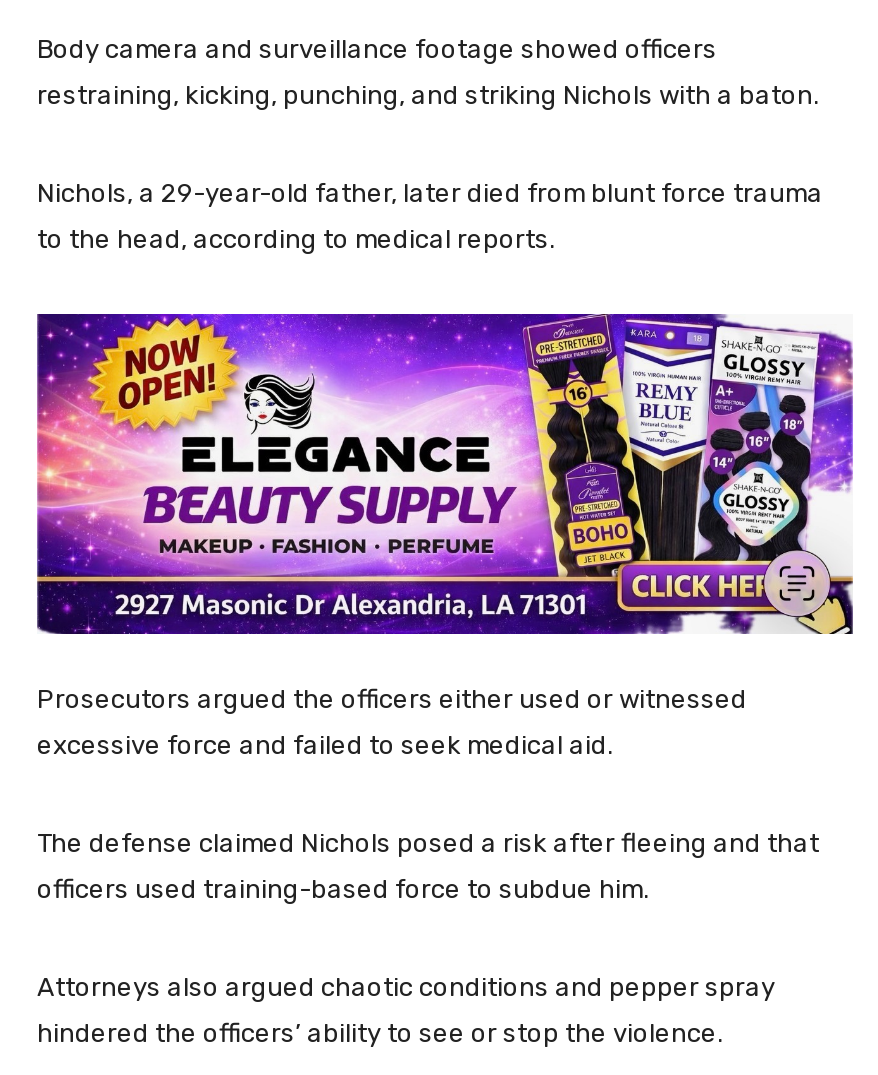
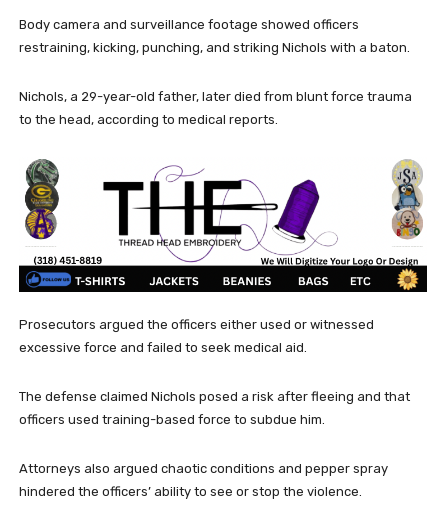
- [image]
+ [image]
